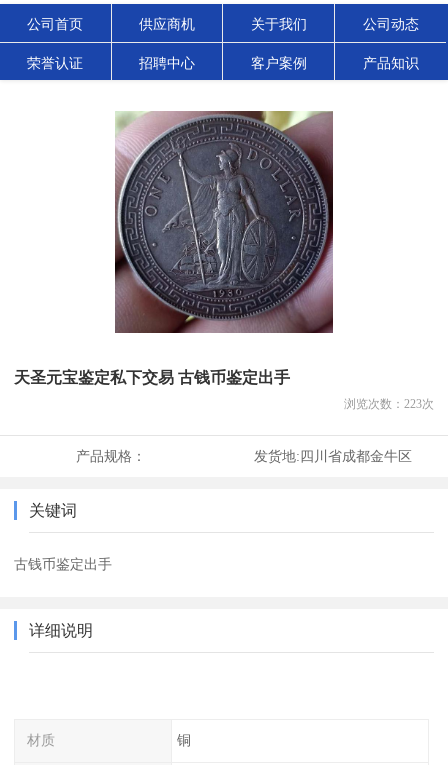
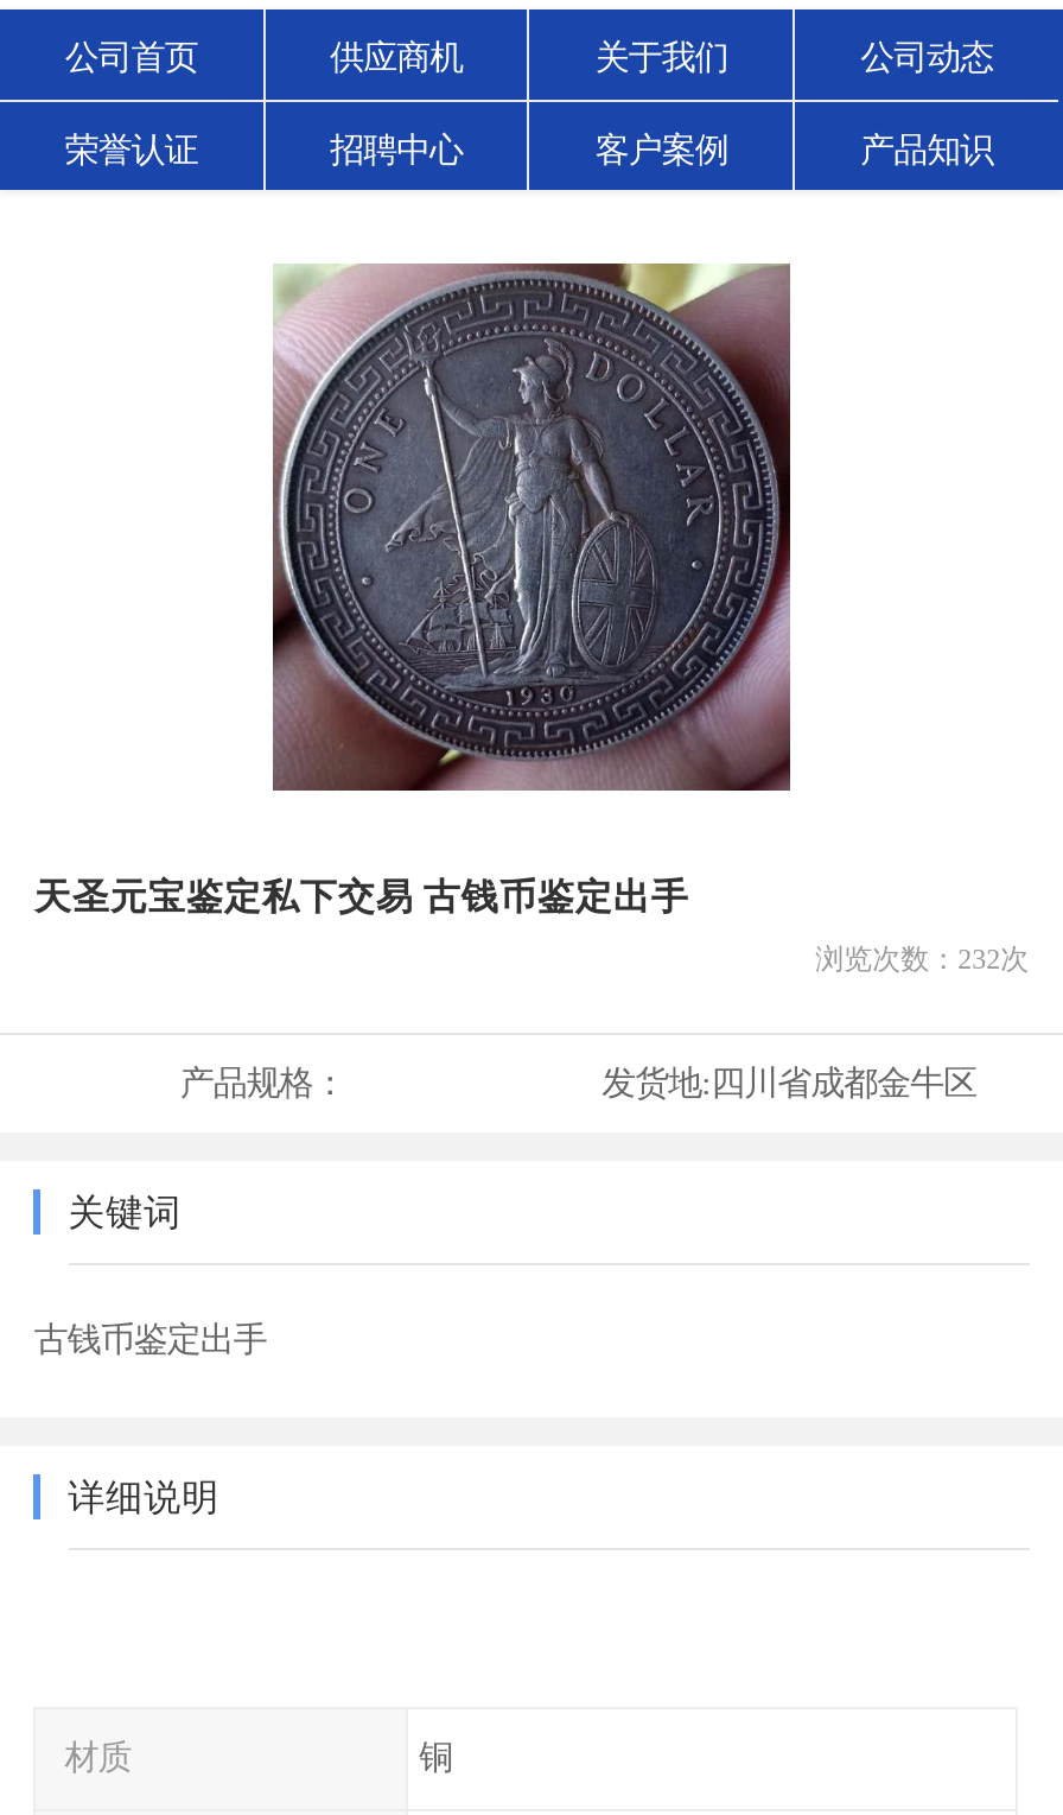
- 浏览次数：223次
+ 浏览次数：232次
